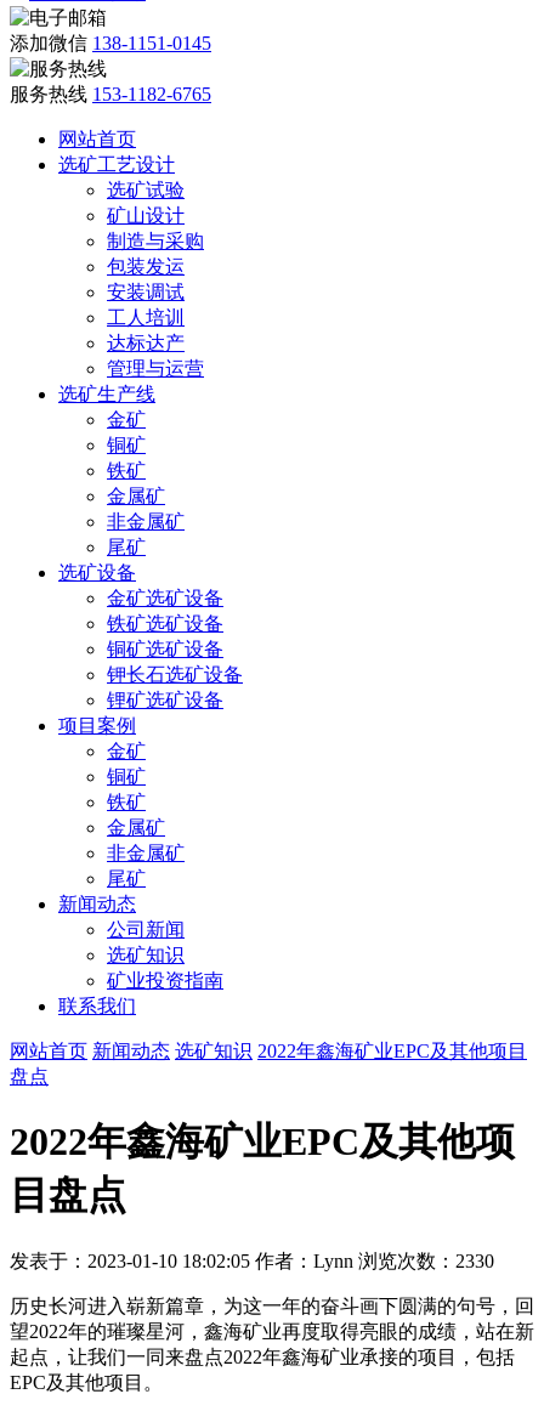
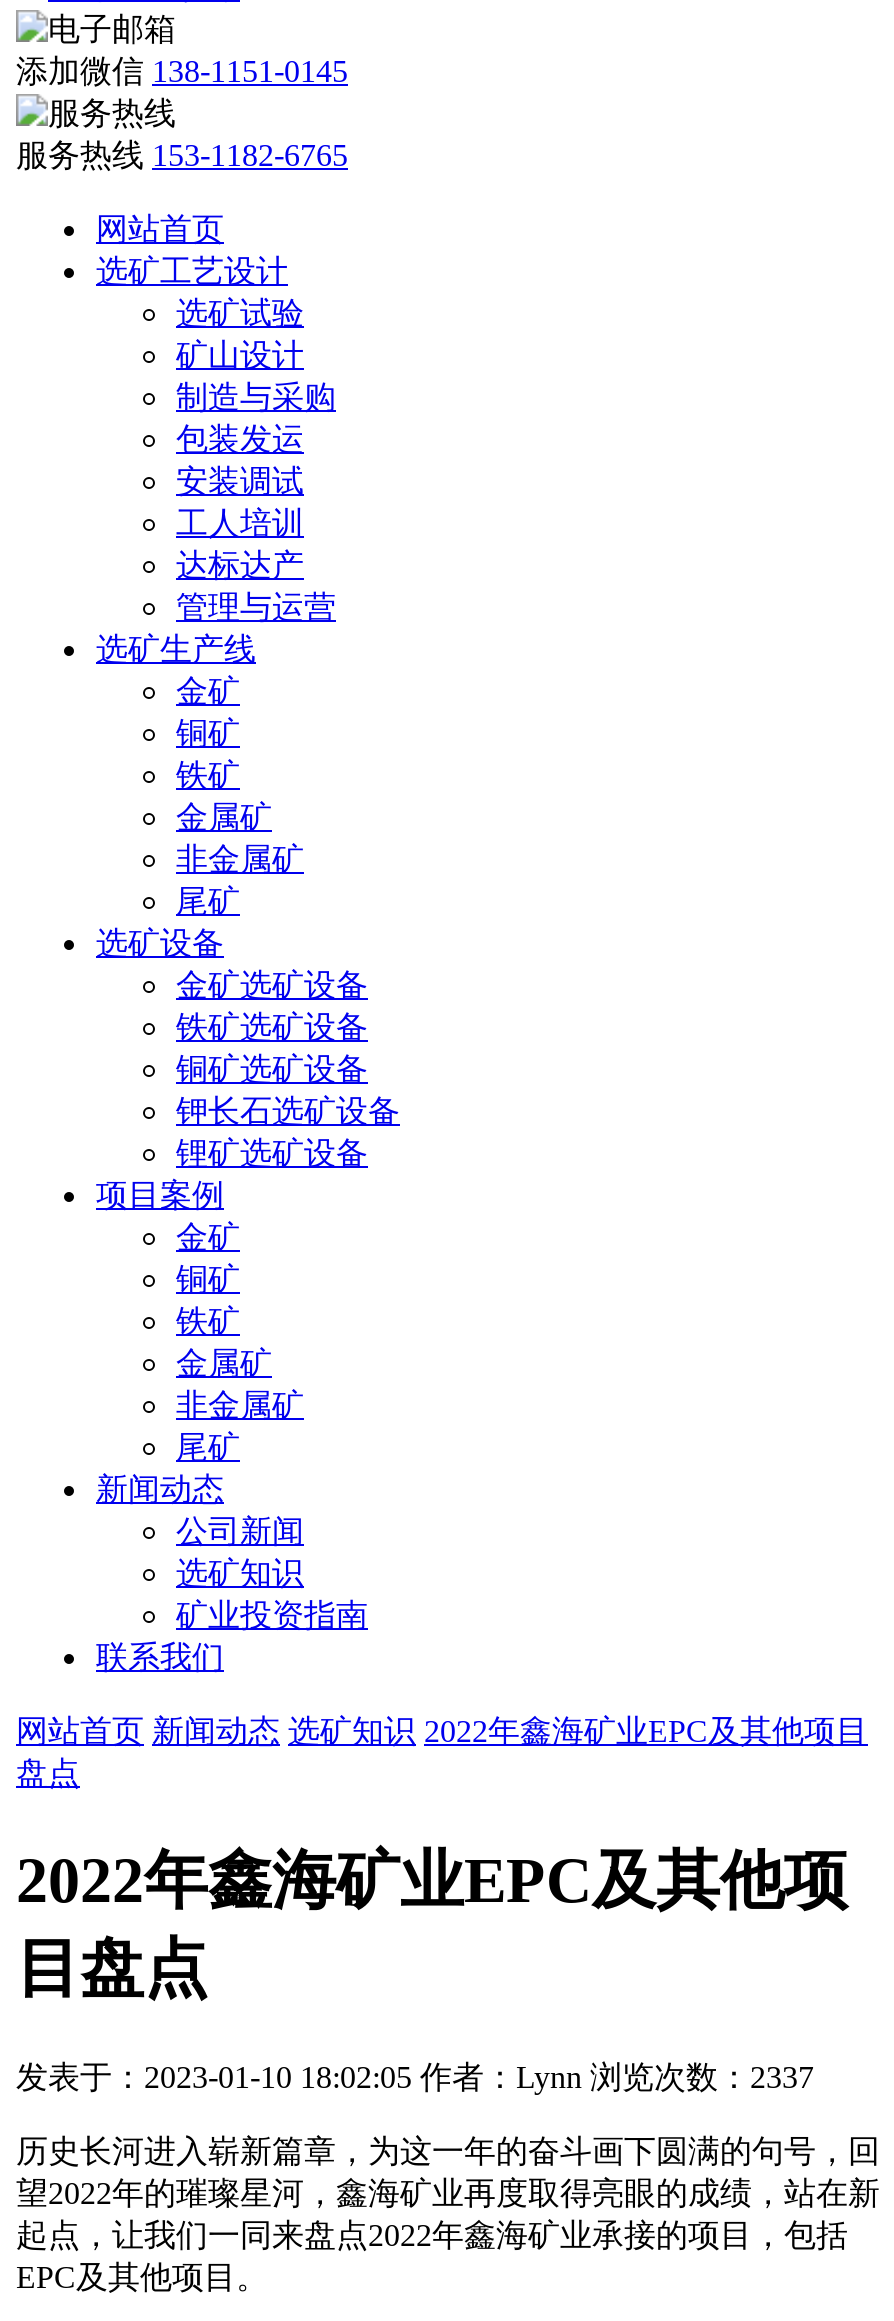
- 发表于：2023-01-10 18:02:05 作者：Lynn 浏览次数：2330
+ 发表于：2023-01-10 18:02:05 作者：Lynn 浏览次数：2337
